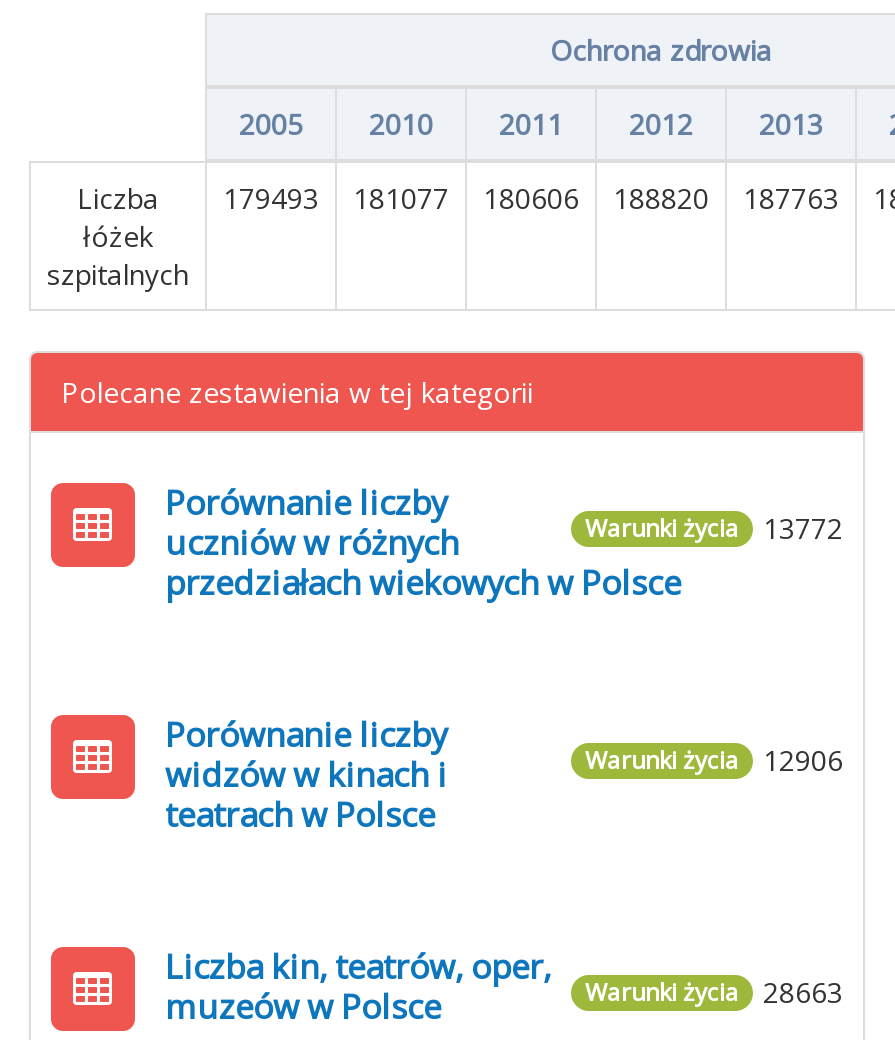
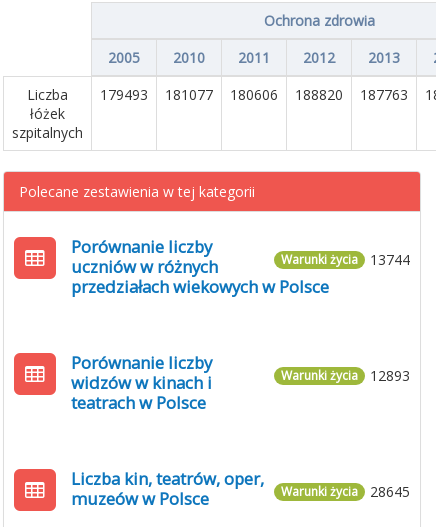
- Warunki życia 13772
+ Warunki życia 13744

- Warunki życia 12906
+ Warunki życia 12893

- Warunki życia 28663
+ Warunki życia 28645
